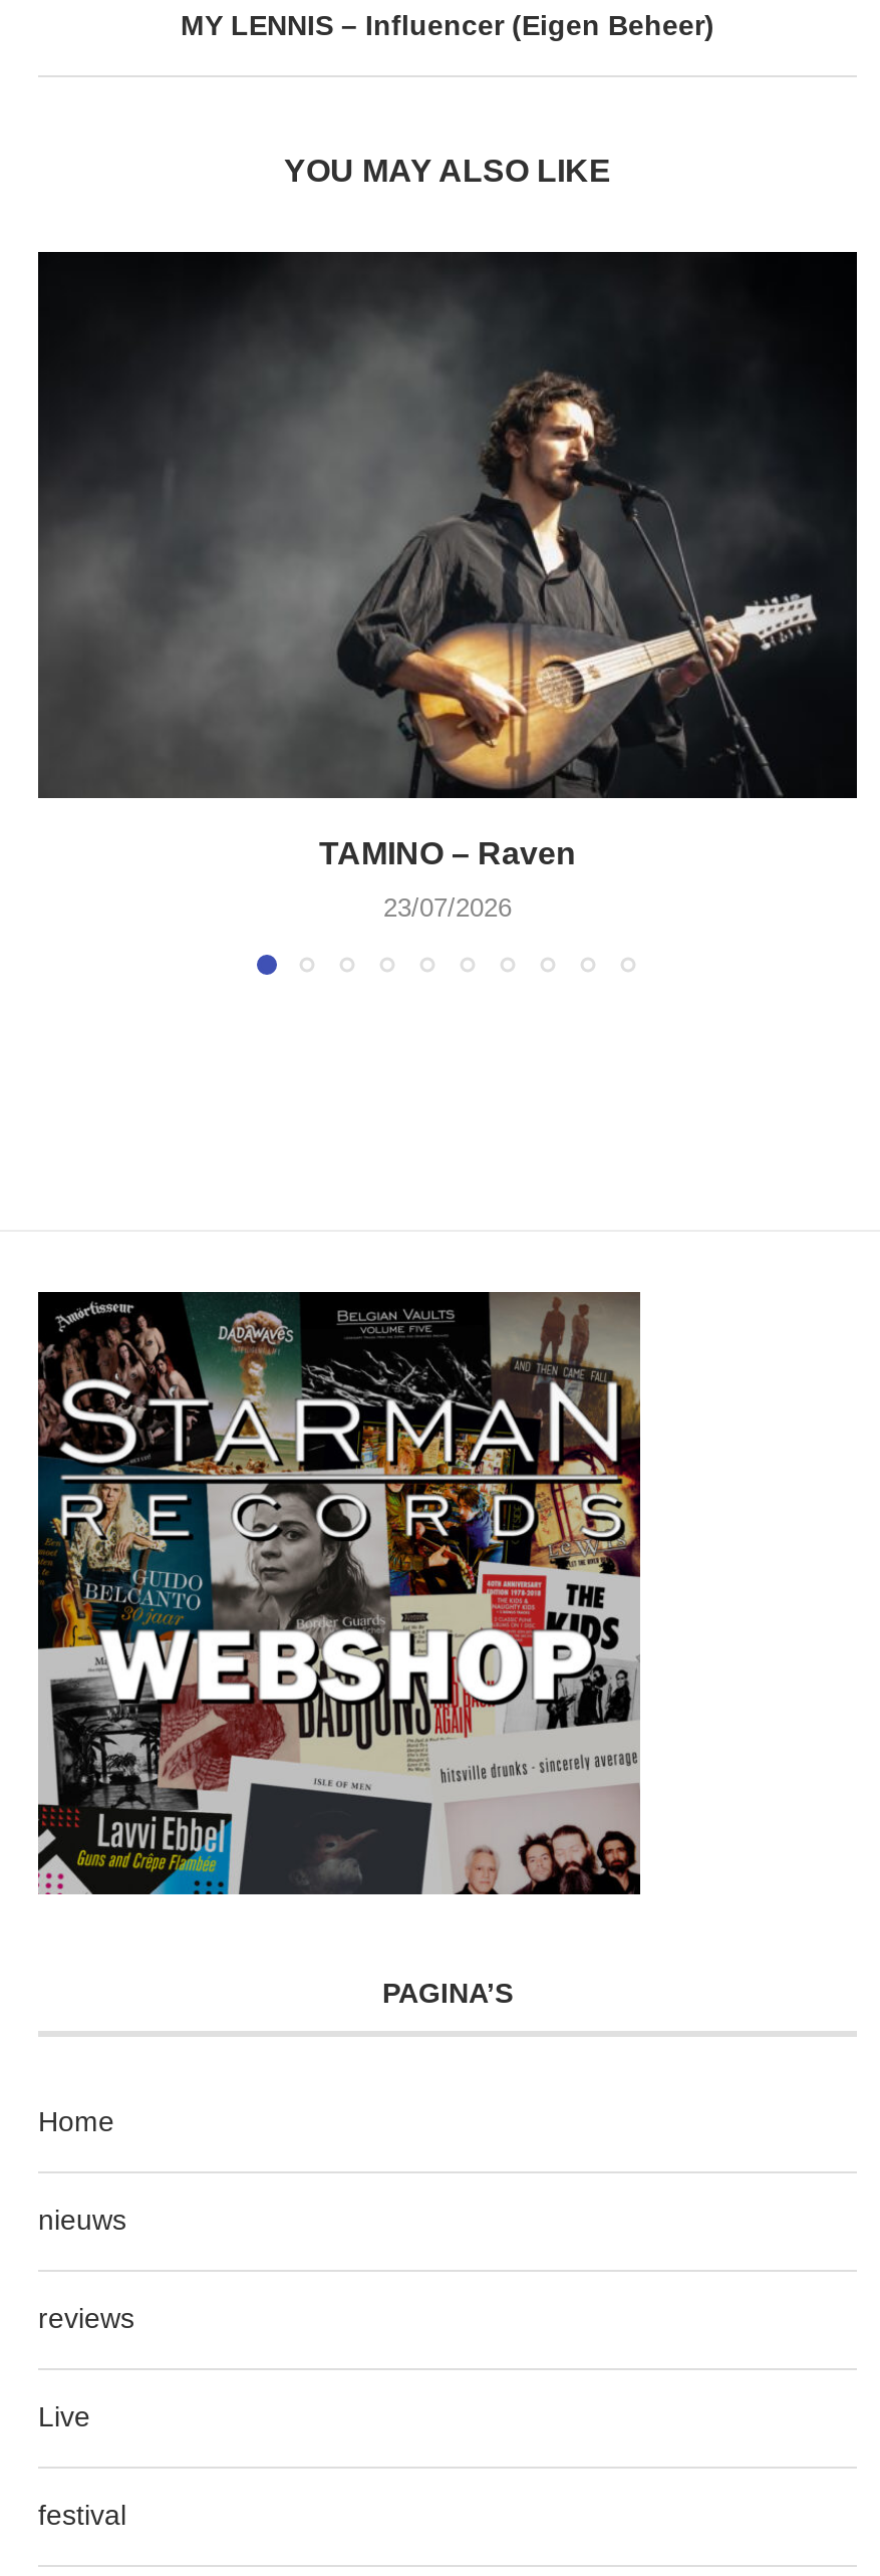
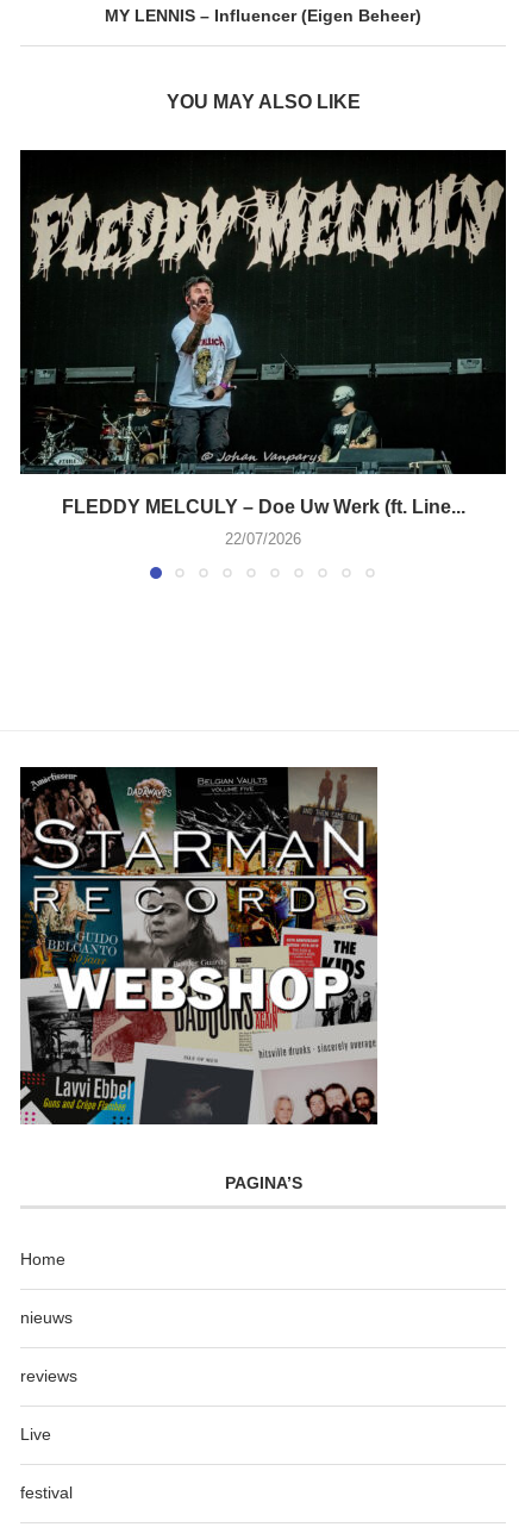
- [image]
- TAMINO – Raven
+ [image]
+ FLEDDY MELCULY – Doe Uw Werk (ft. Line...

- 23/07/2026
+ 22/07/2026
